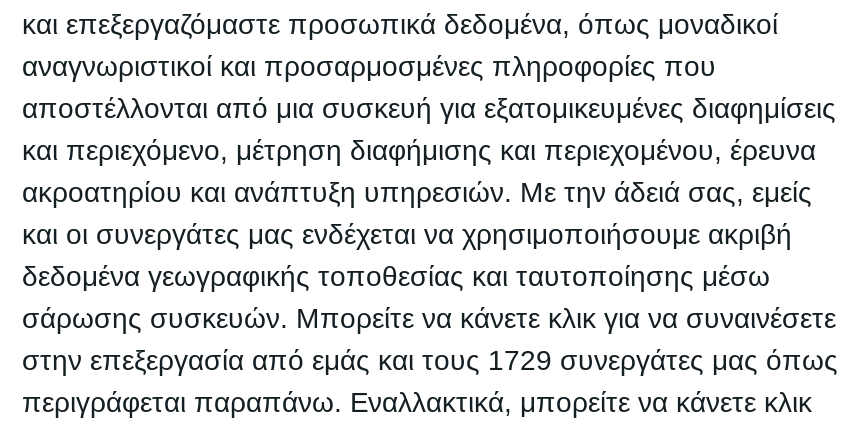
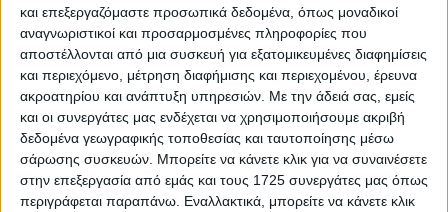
- στην επεξεργασία από εμάς και τους 1729 συνεργάτες μας όπως
+ στην επεξεργασία από εμάς και τους 1725 συνεργάτες μας όπως
